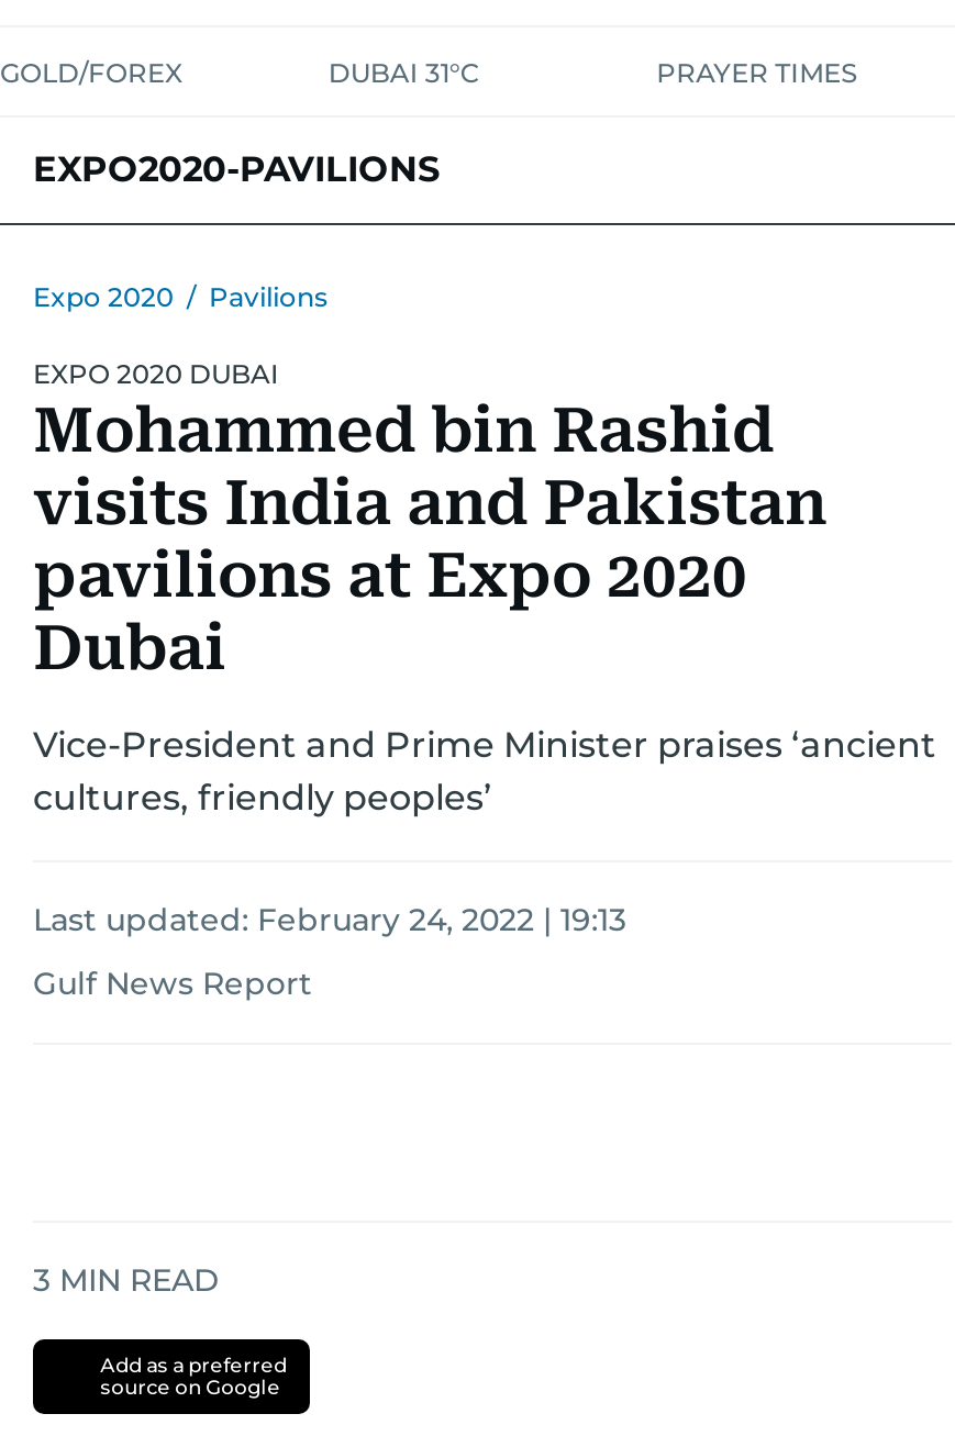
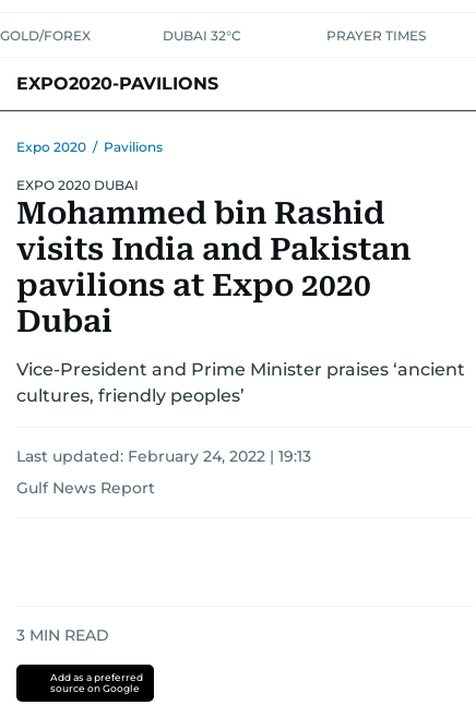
- DUBAI 31°C
+ DUBAI 32°C
